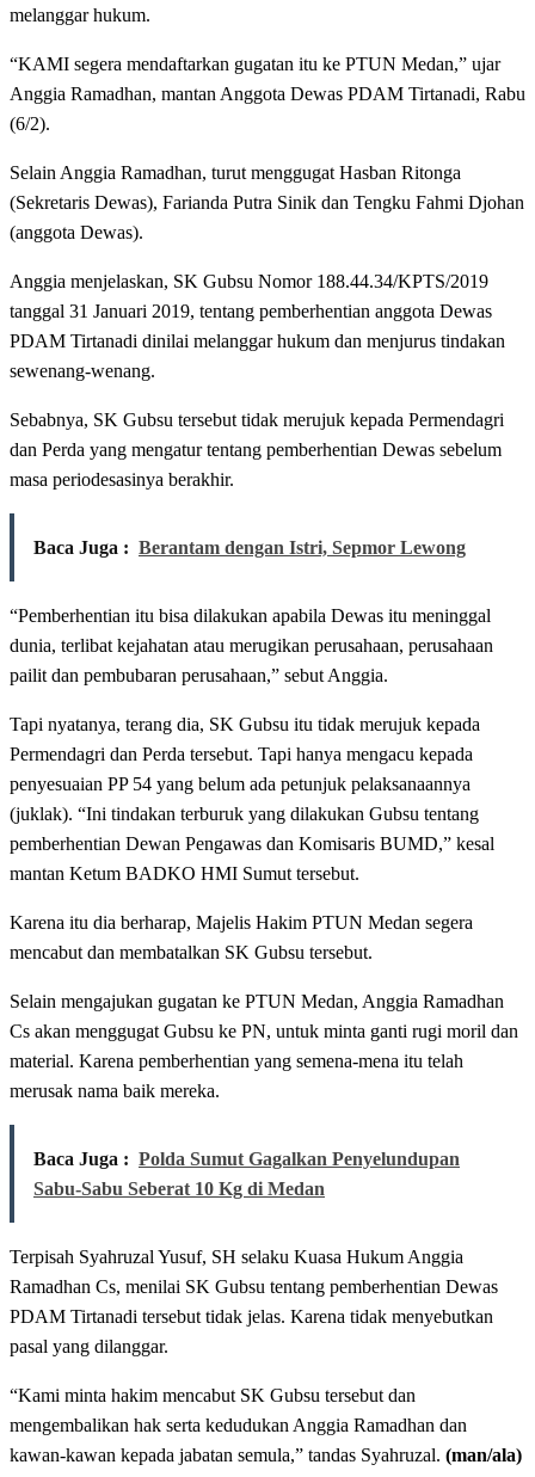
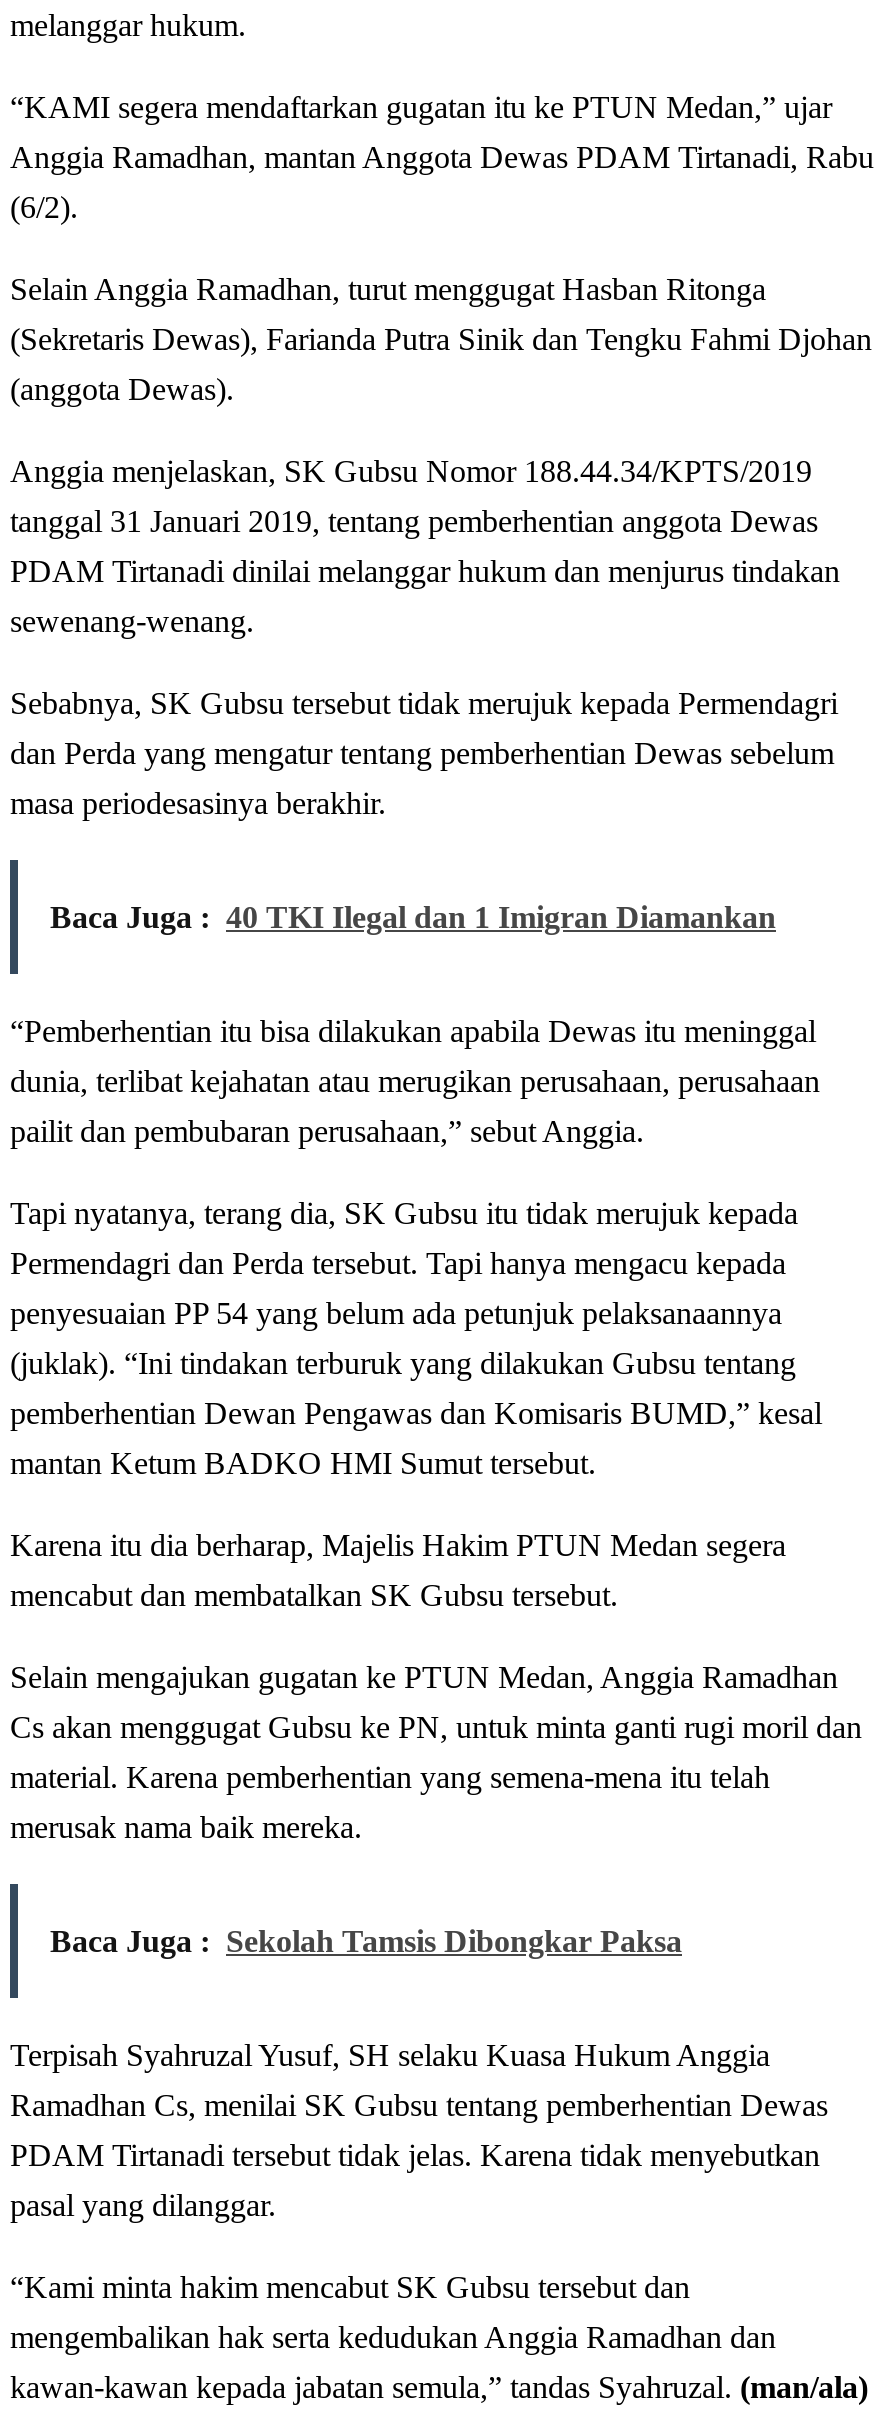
- Baca Juga : Berantam dengan Istri, Sepmor Lewong
+ Baca Juga : 40 TKI Ilegal dan 1 Imigran Diamankan

- Baca Juga : Polda Sumut Gagalkan Penyelundupan
- Sabu-Sabu Seberat 10 Kg di Medan
+ Baca Juga : Sekolah Tamsis Dibongkar Paksa
